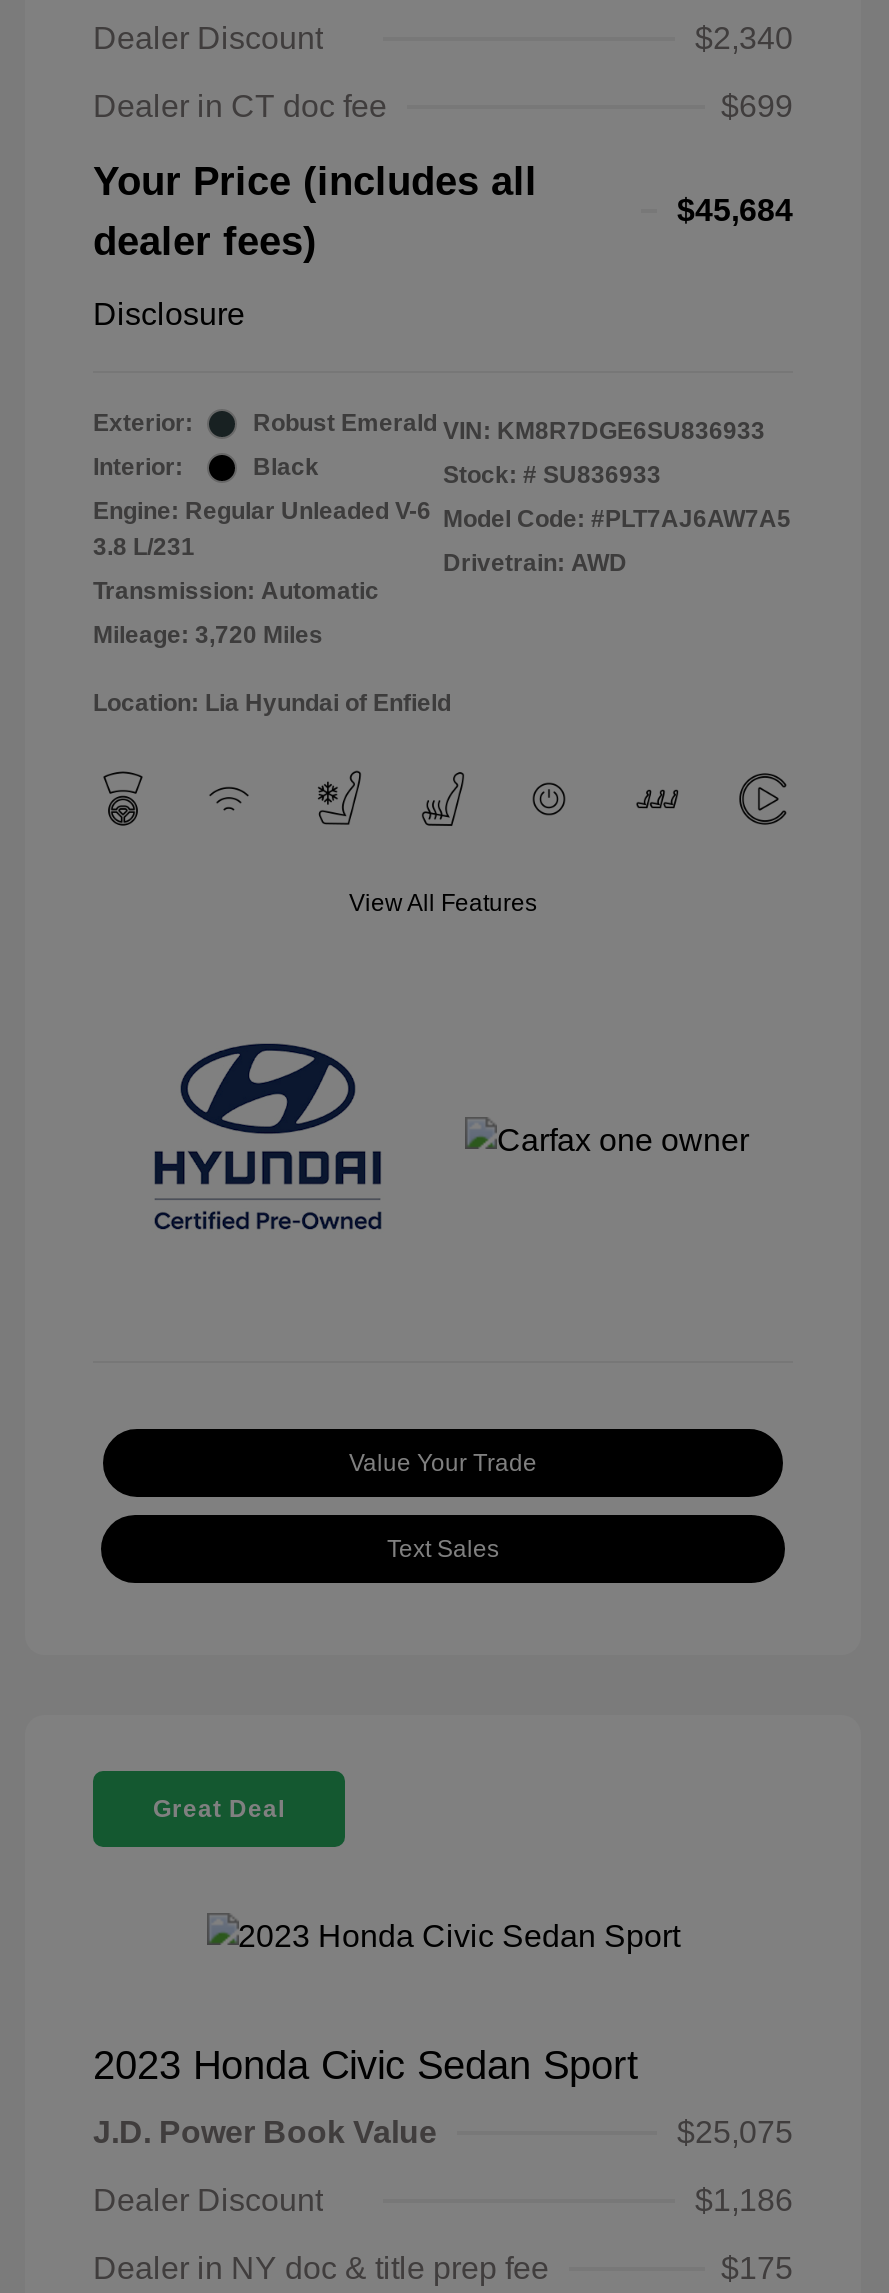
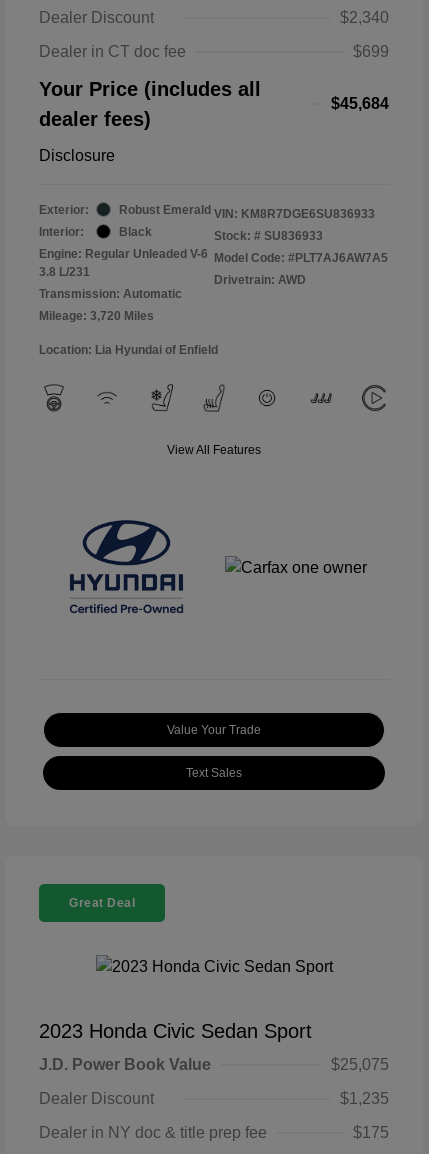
- $1,186
+ $1,235
